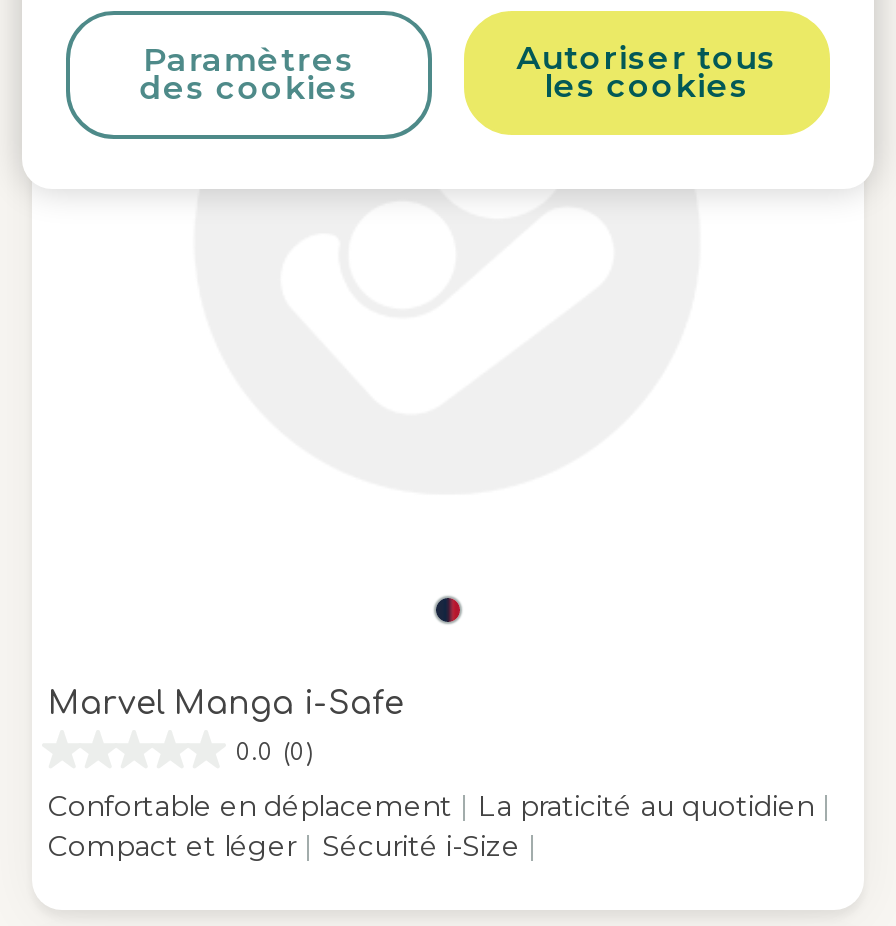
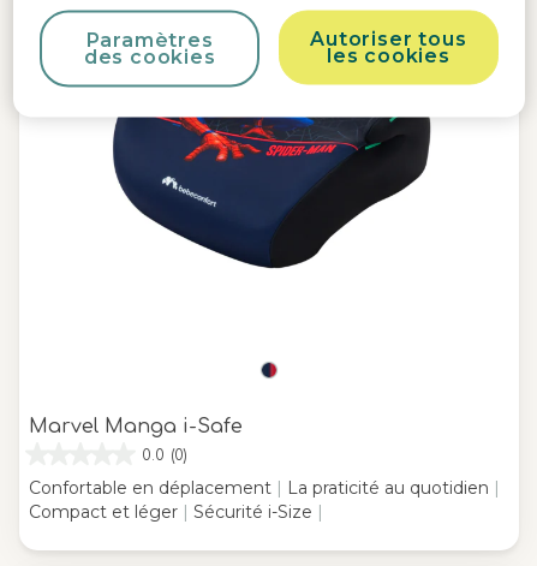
+ [image]
